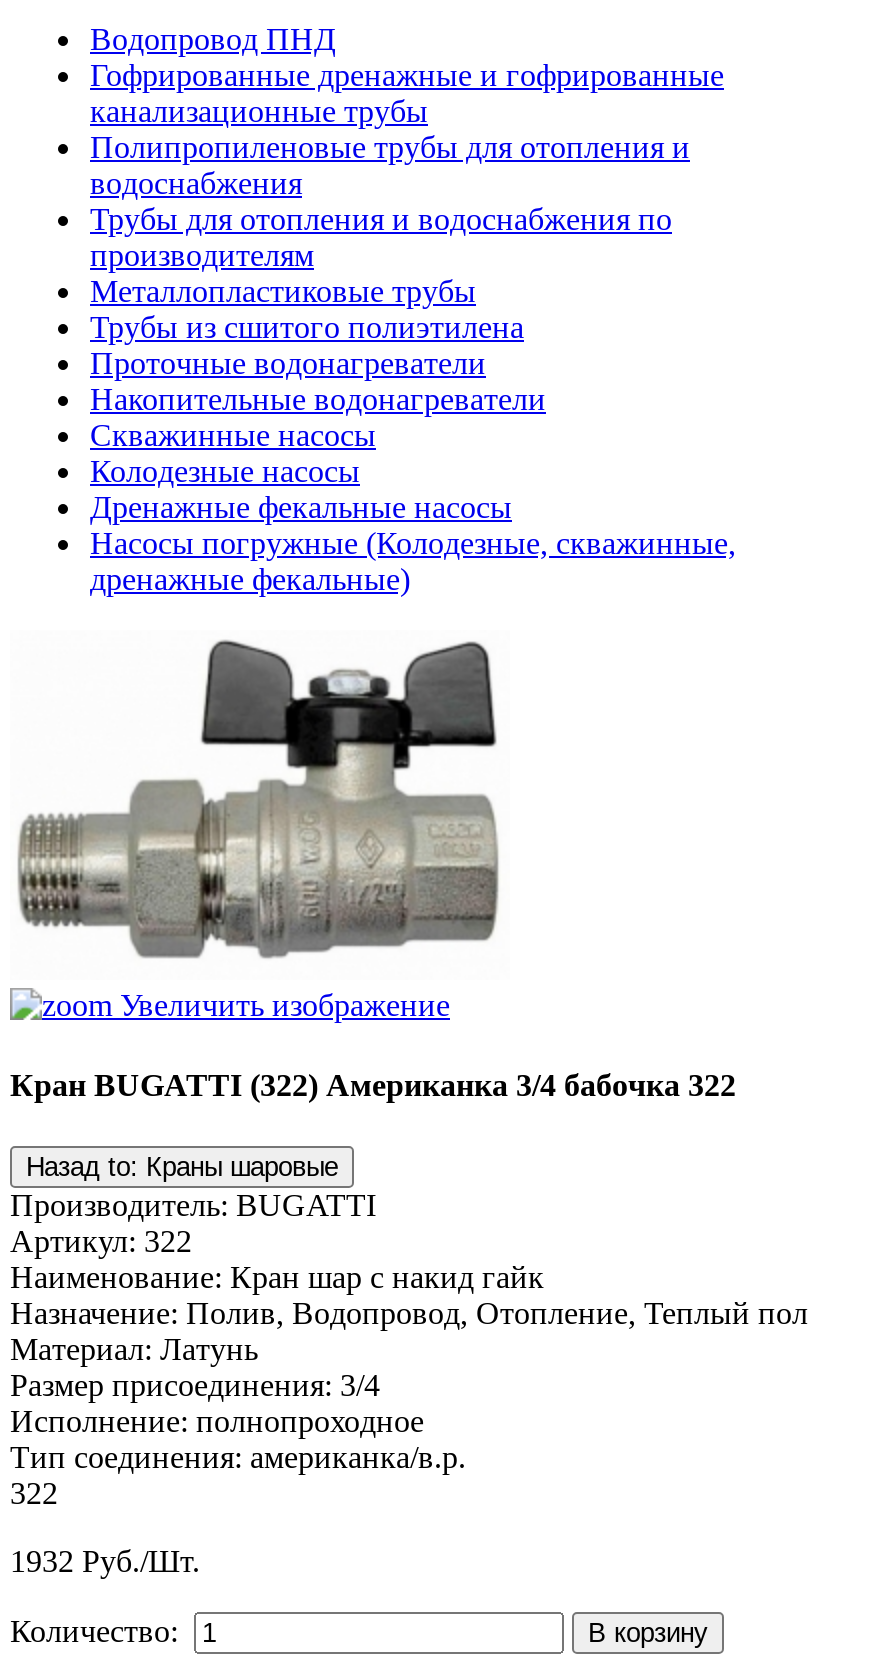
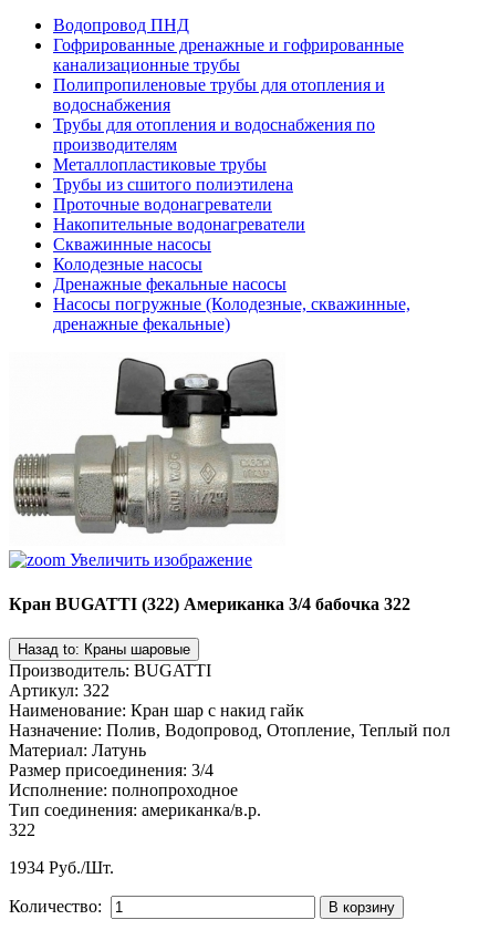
- 1932 Руб./Шт.
+ 1934 Руб./Шт.
